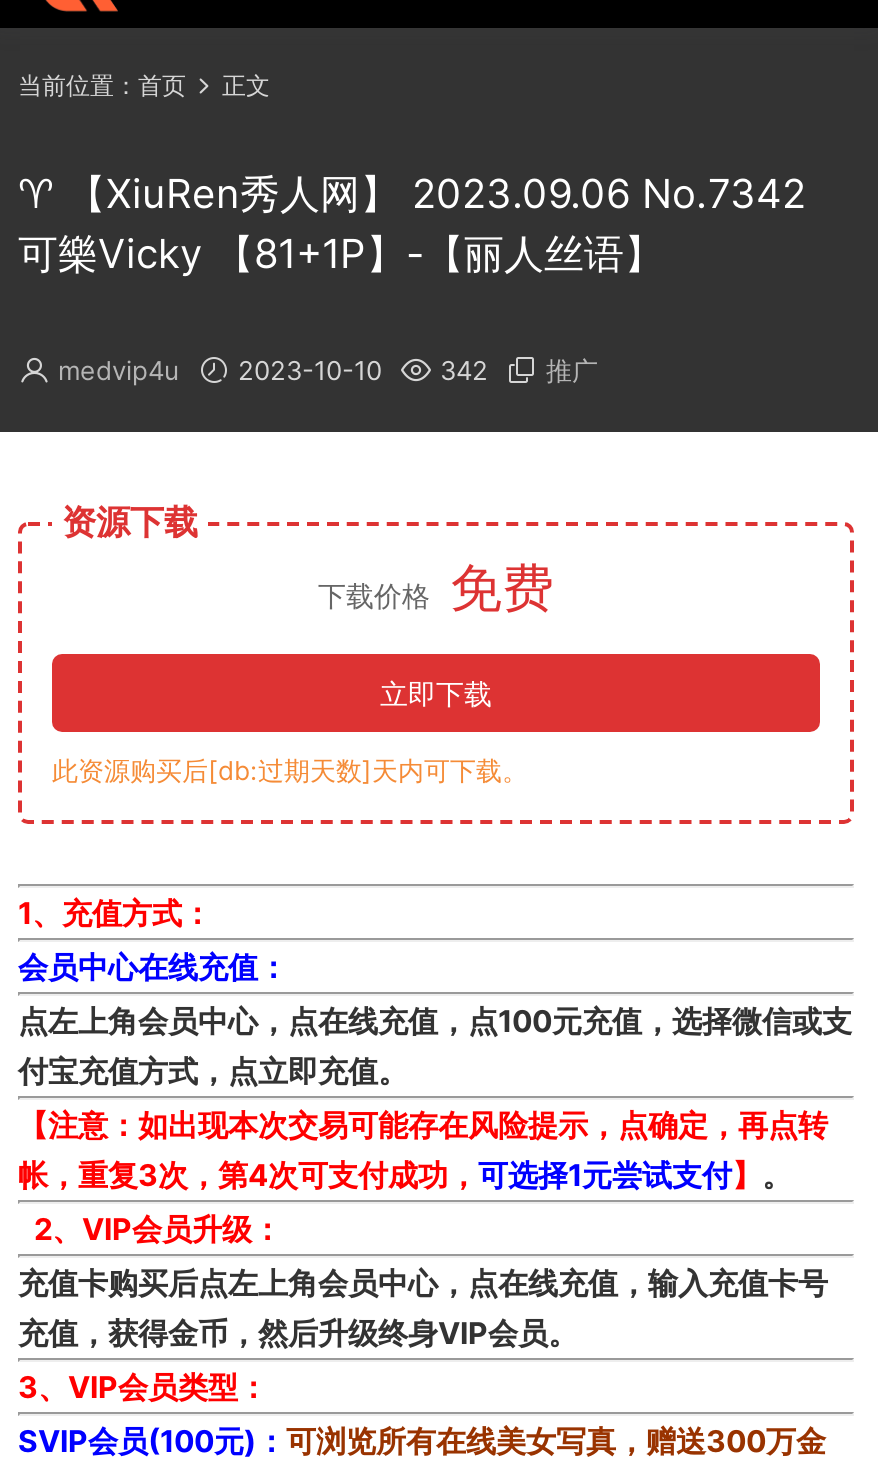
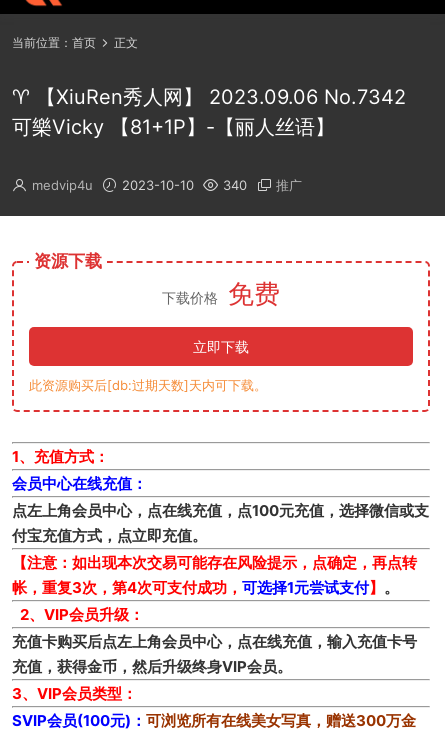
- medvip4u 2023-10-10 342 推广
+ medvip4u 2023-10-10 340 推广
